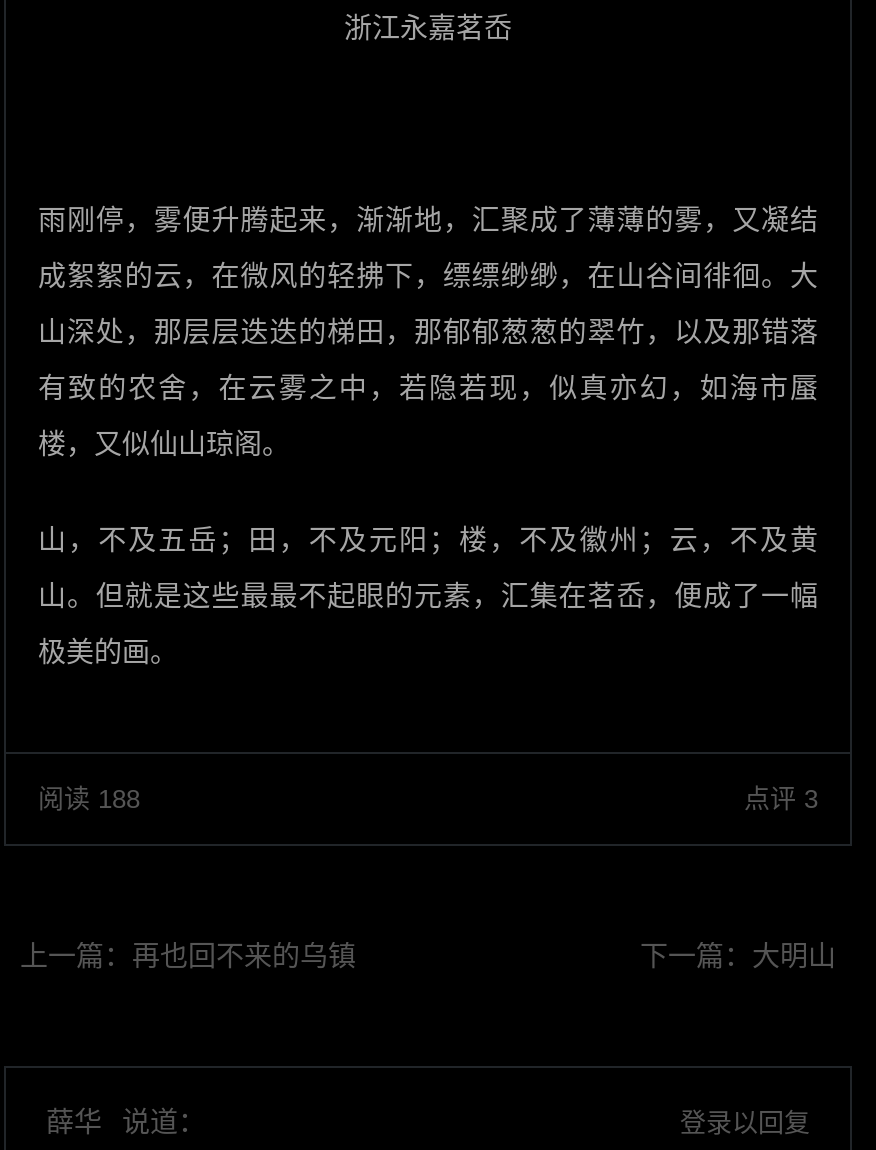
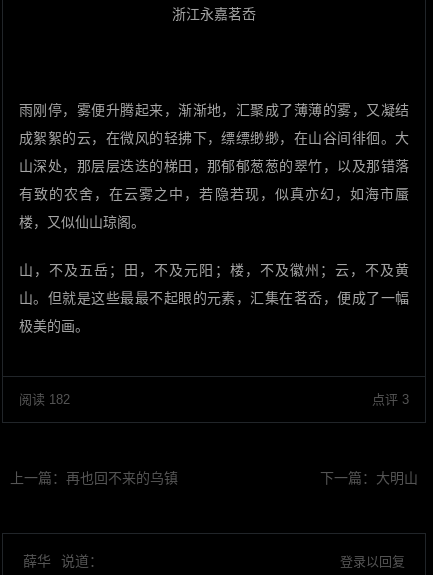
- 阅读 188
+ 阅读 182
